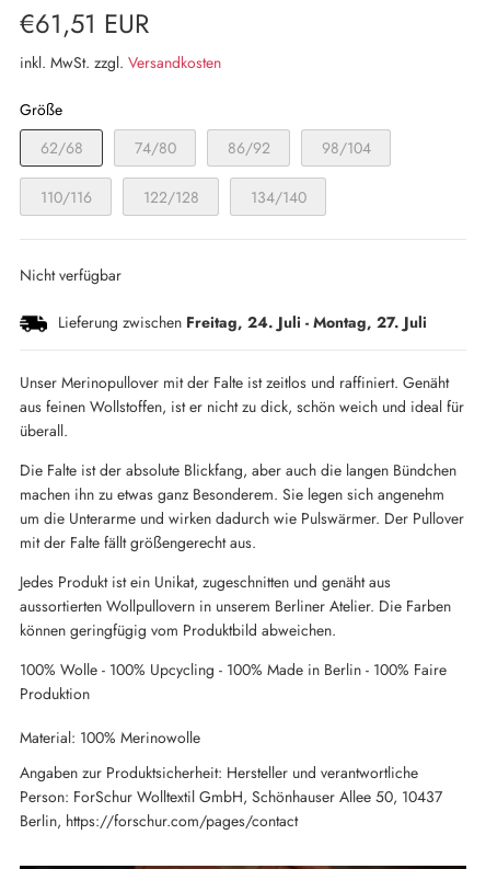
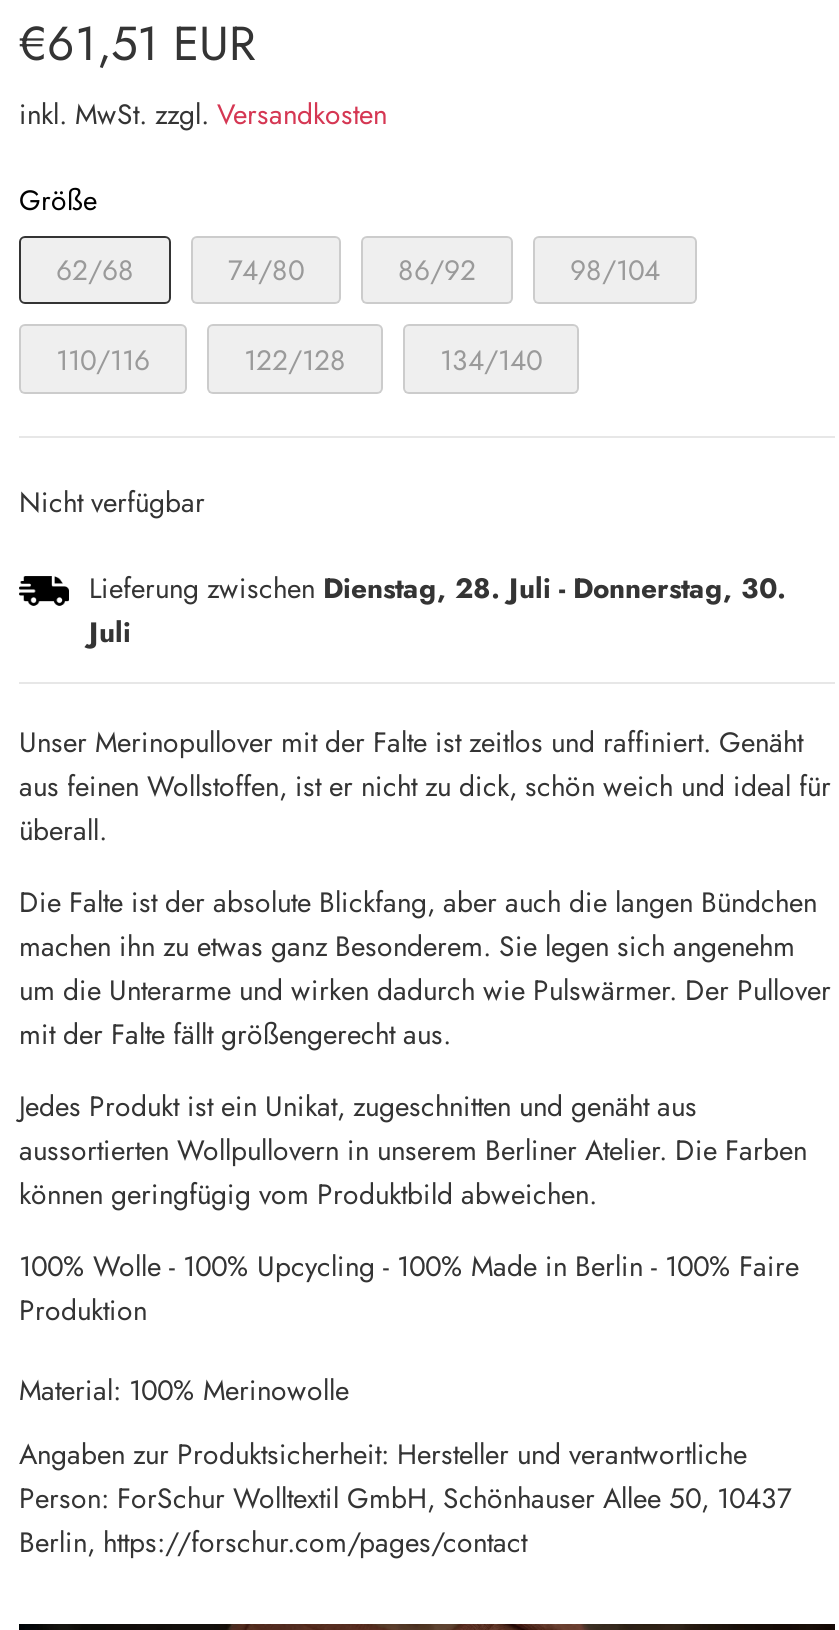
- Lieferung zwischen Freitag, 24. Juli - Montag, 27. Juli
+ Lieferung zwischen Dienstag, 28. Juli - Donnerstag, 30.
+ Juli
